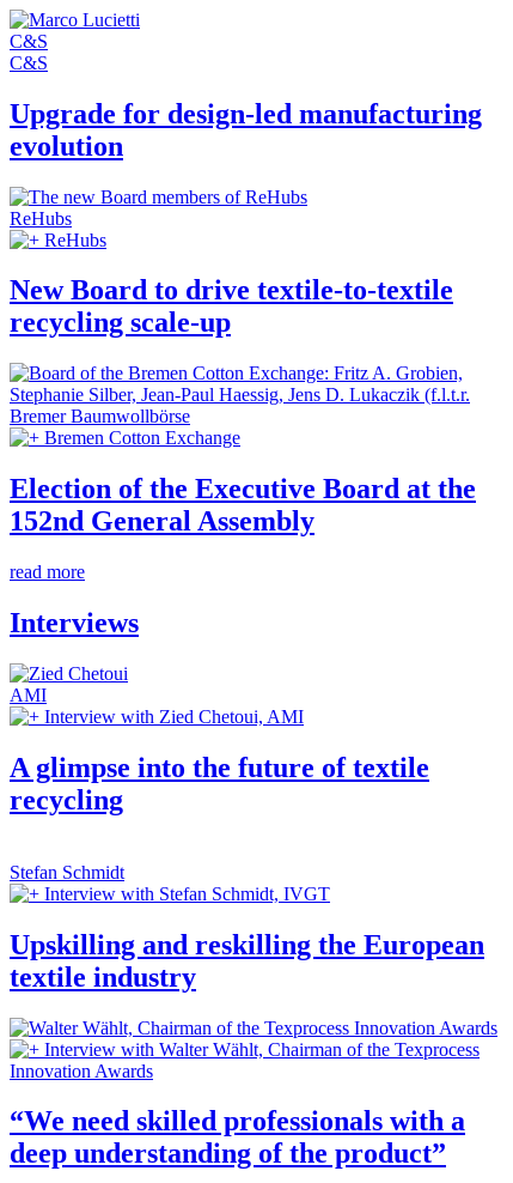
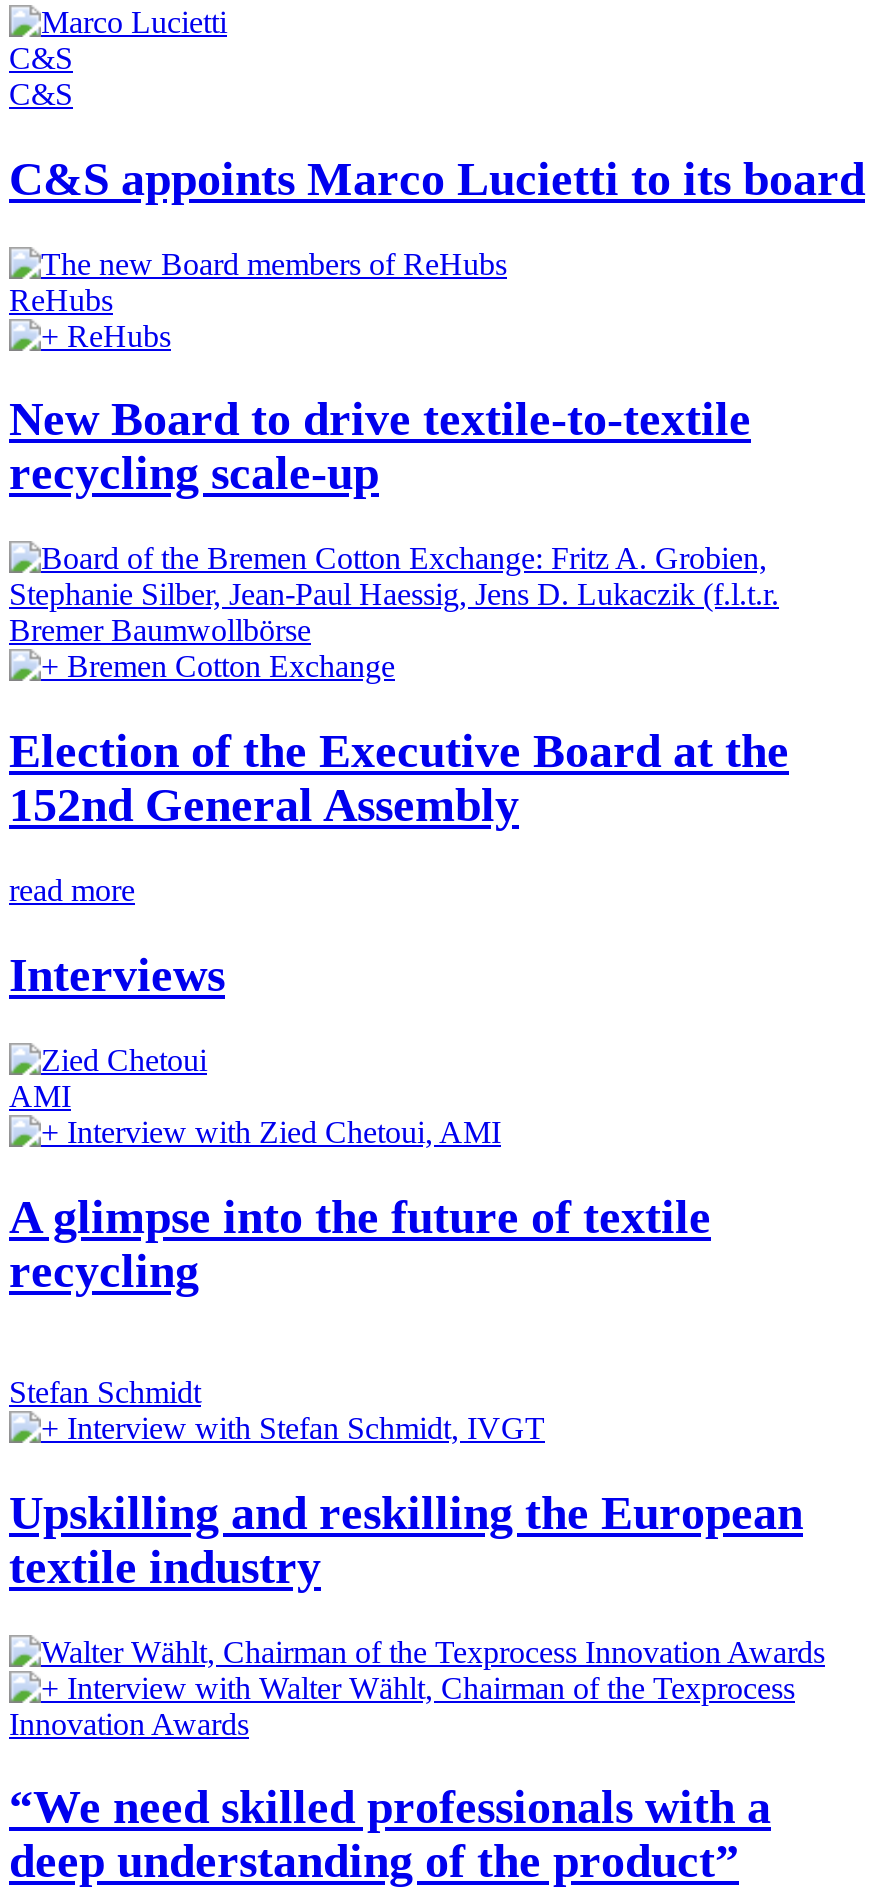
- Upgrade for design-led manufacturing
- evolution
+ C&S appoints Marco Lucietti to its board
